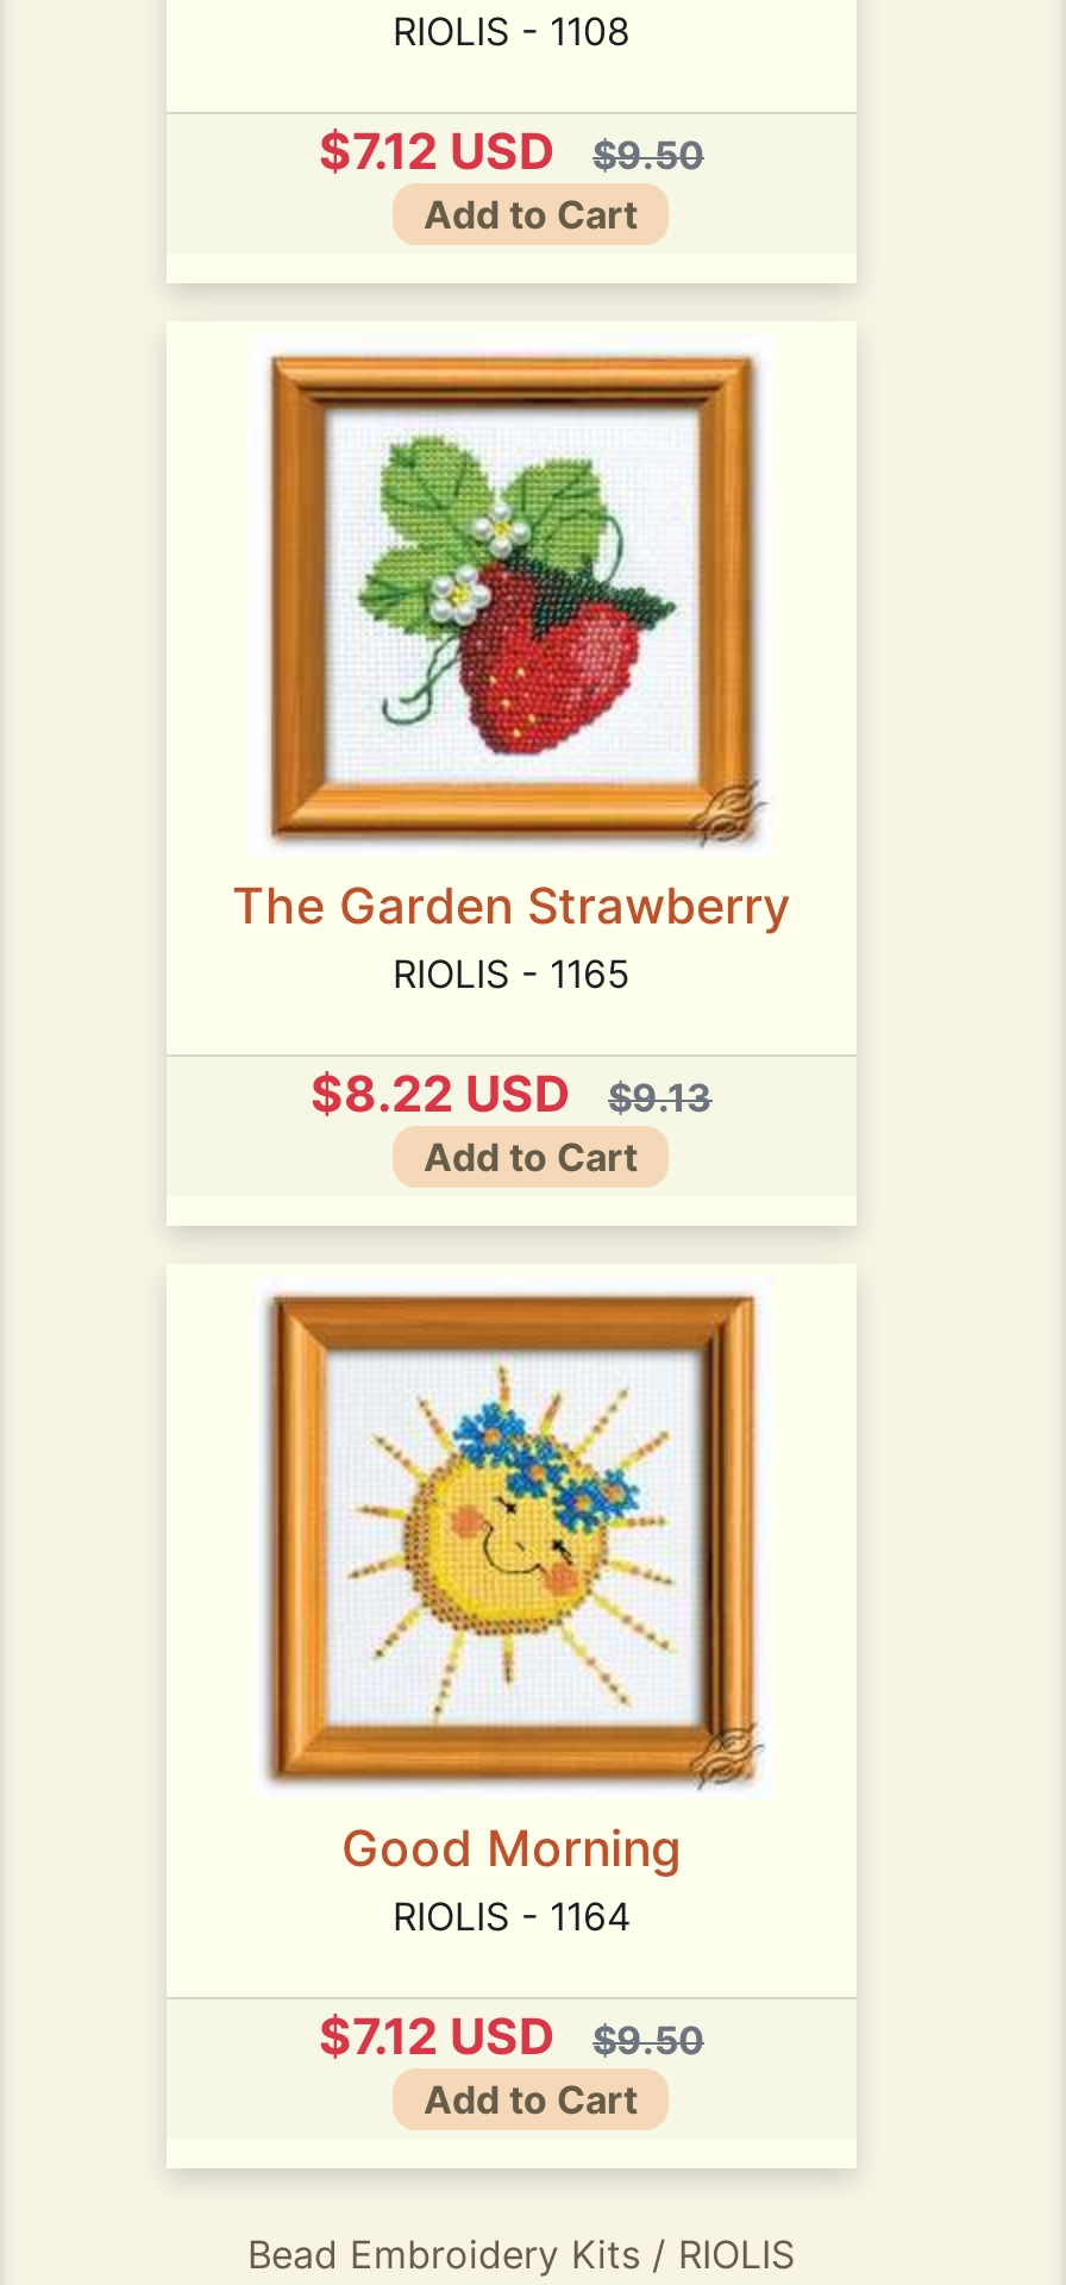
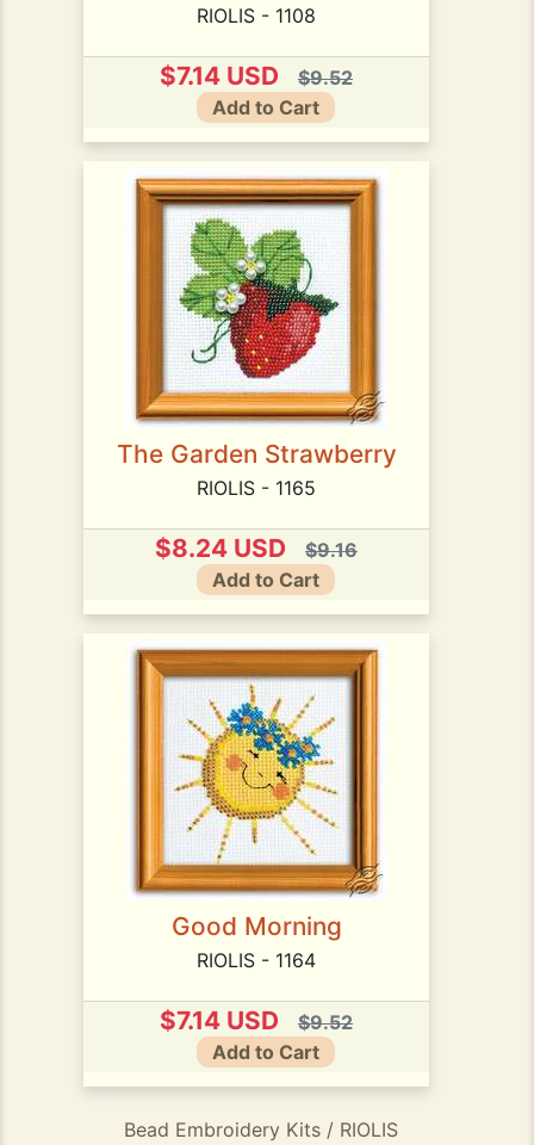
- $7.12 USD
+ $7.14 USD

- $9.50
+ $9.52

- $8.22 USD
+ $8.24 USD

- $9.13
+ $9.16

- $7.12 USD
+ $7.14 USD

- $9.50
+ $9.52
